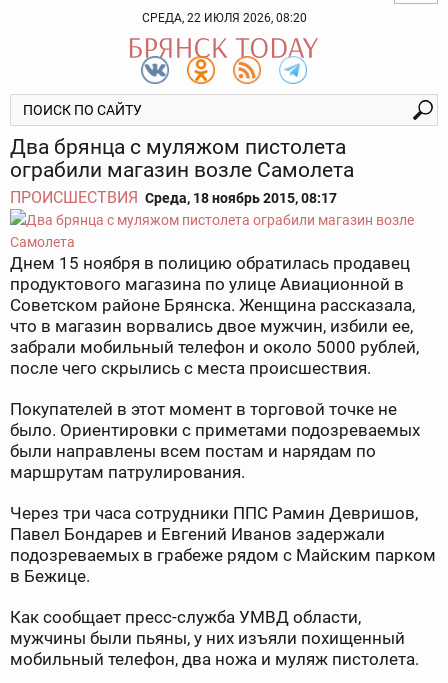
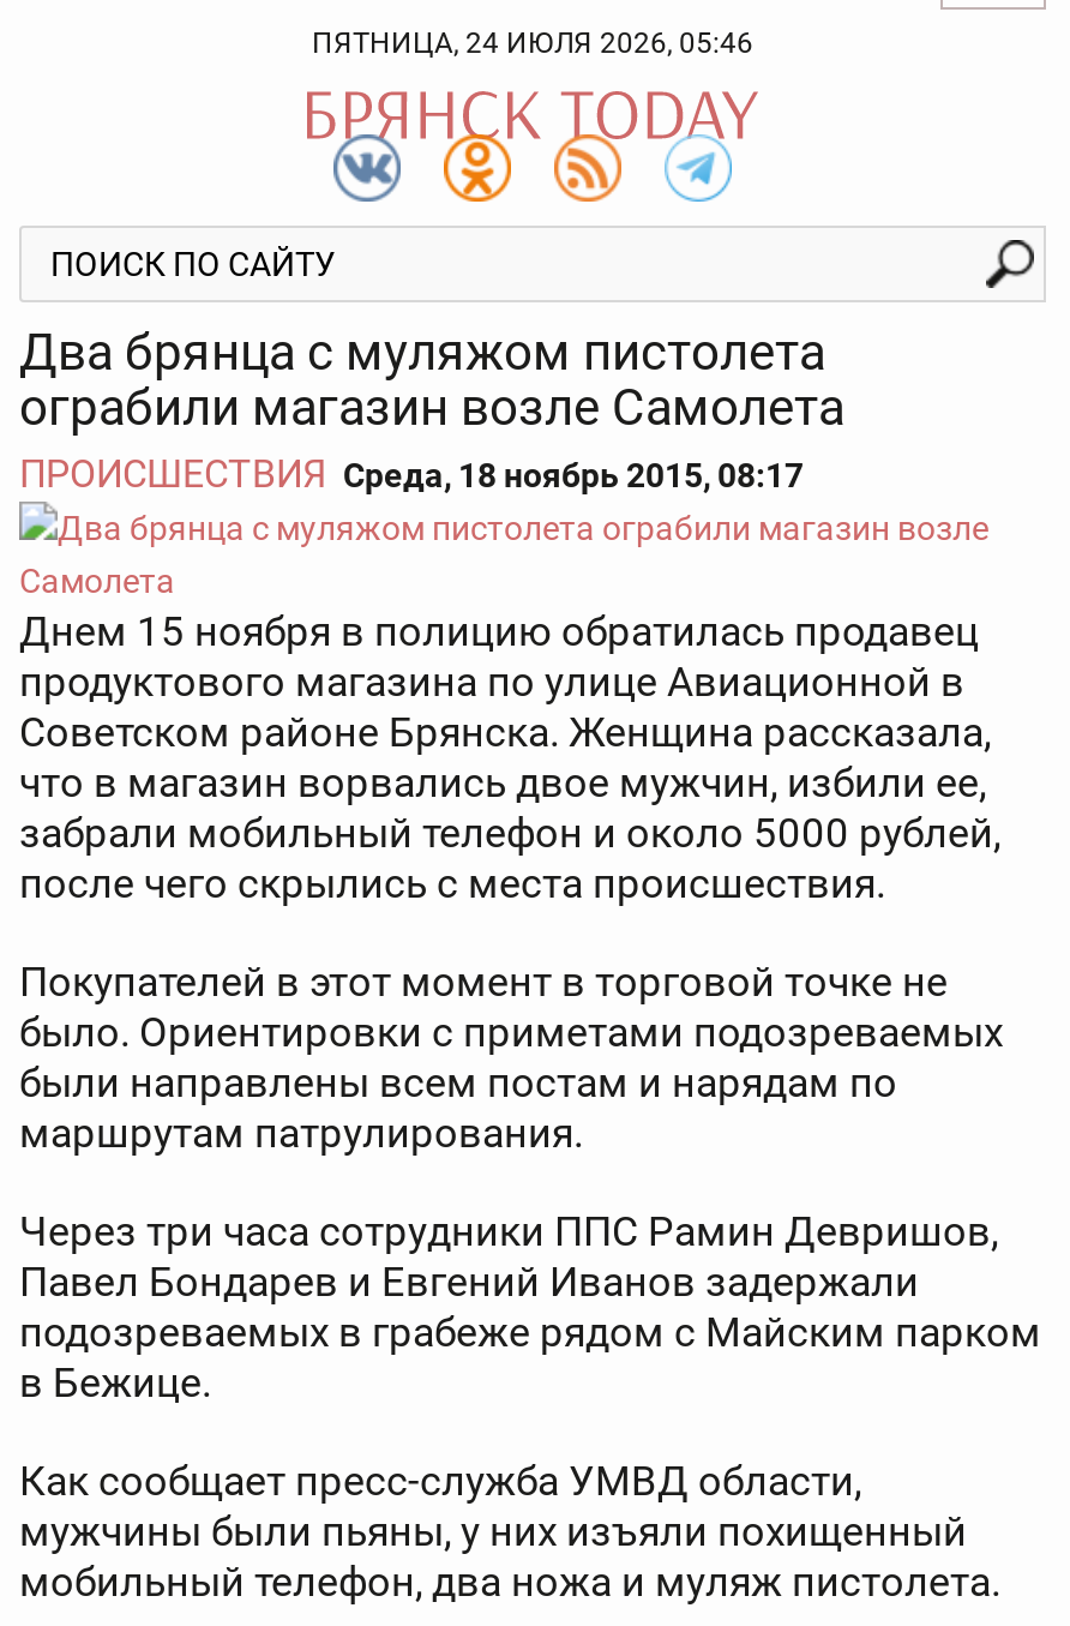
- СРЕДА, 22 ИЮЛЯ 2026, 08:20
+ ПЯТНИЦА, 24 ИЮЛЯ 2026, 05:46
